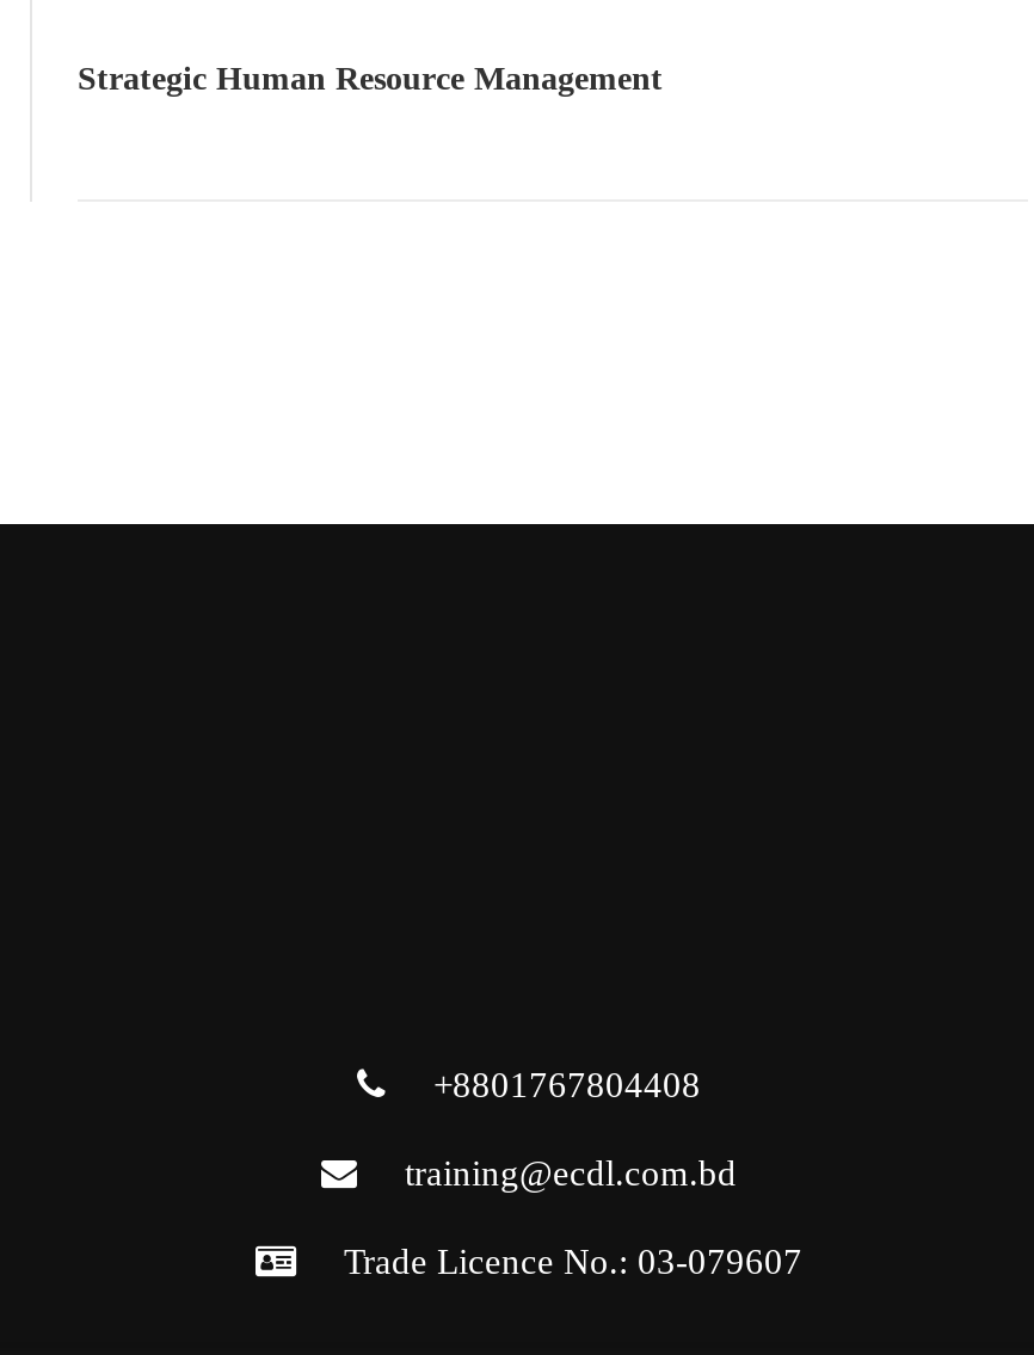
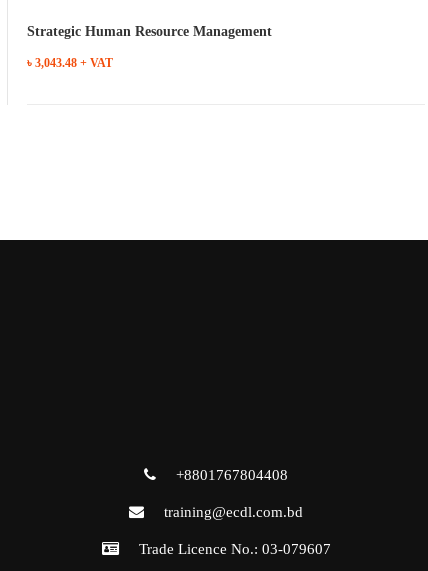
+ ৳ 3,043.48 + VAT
